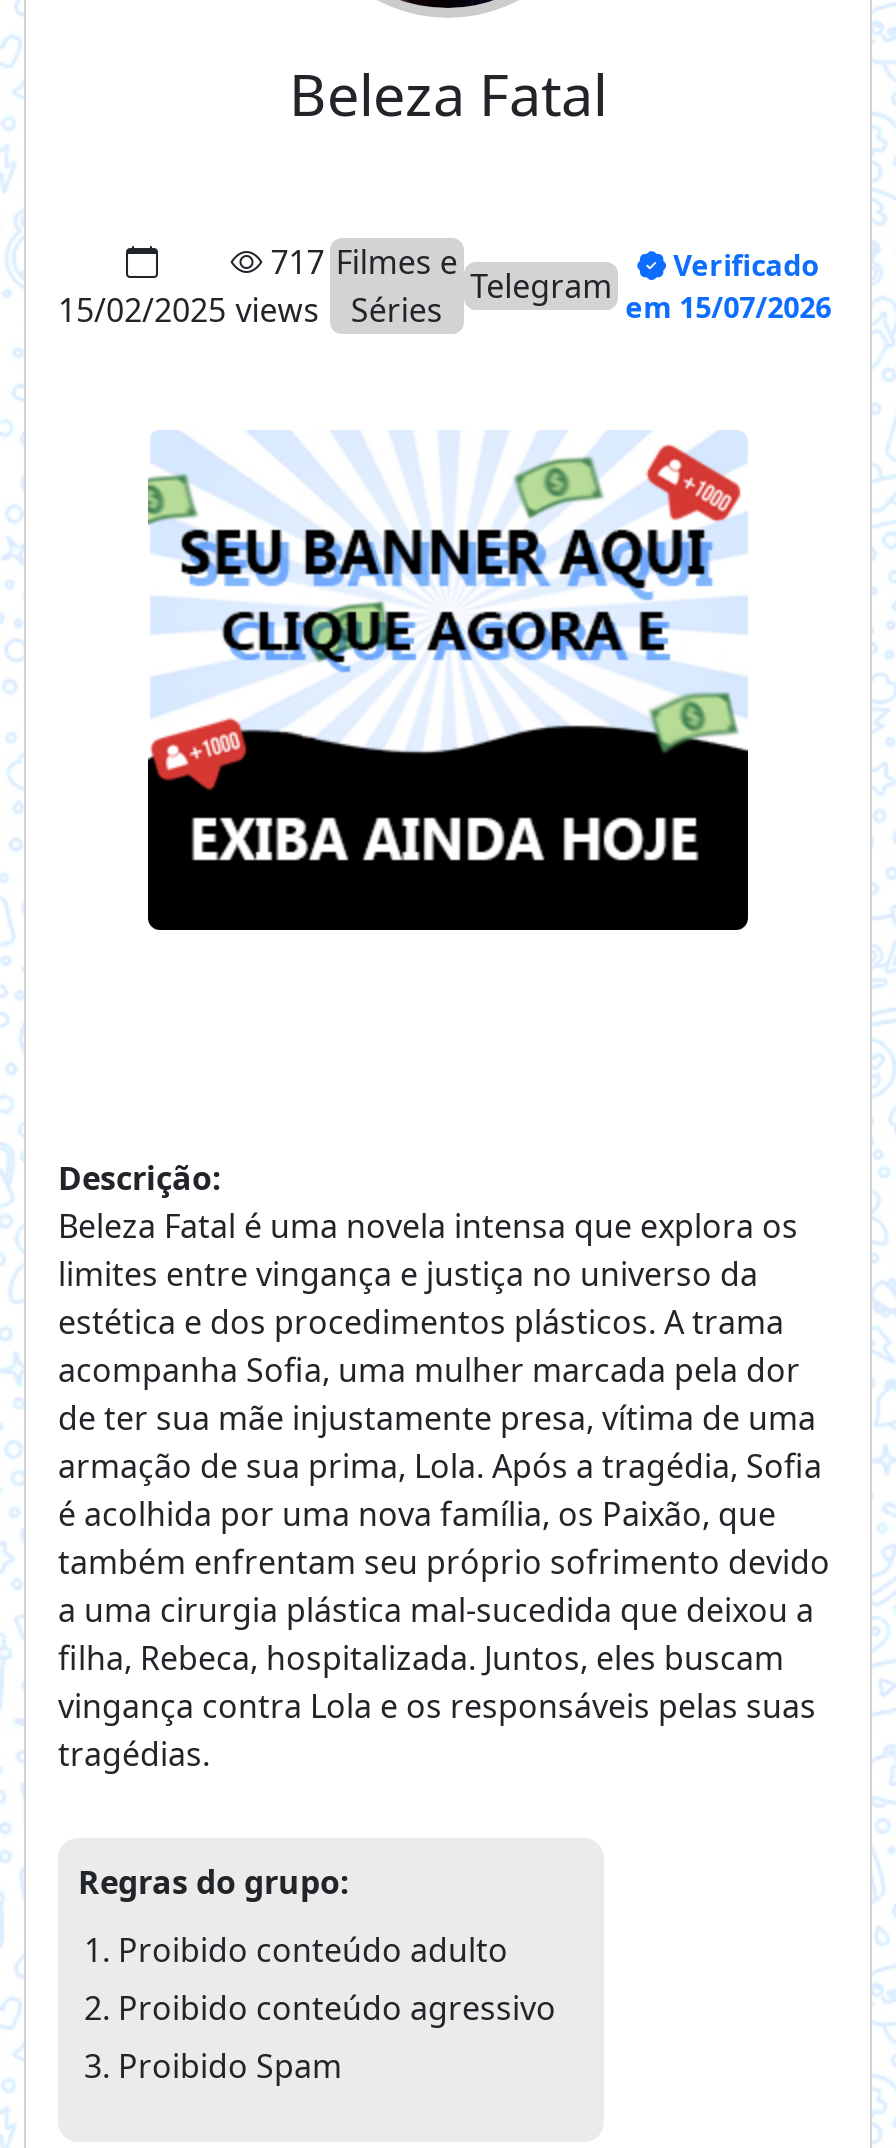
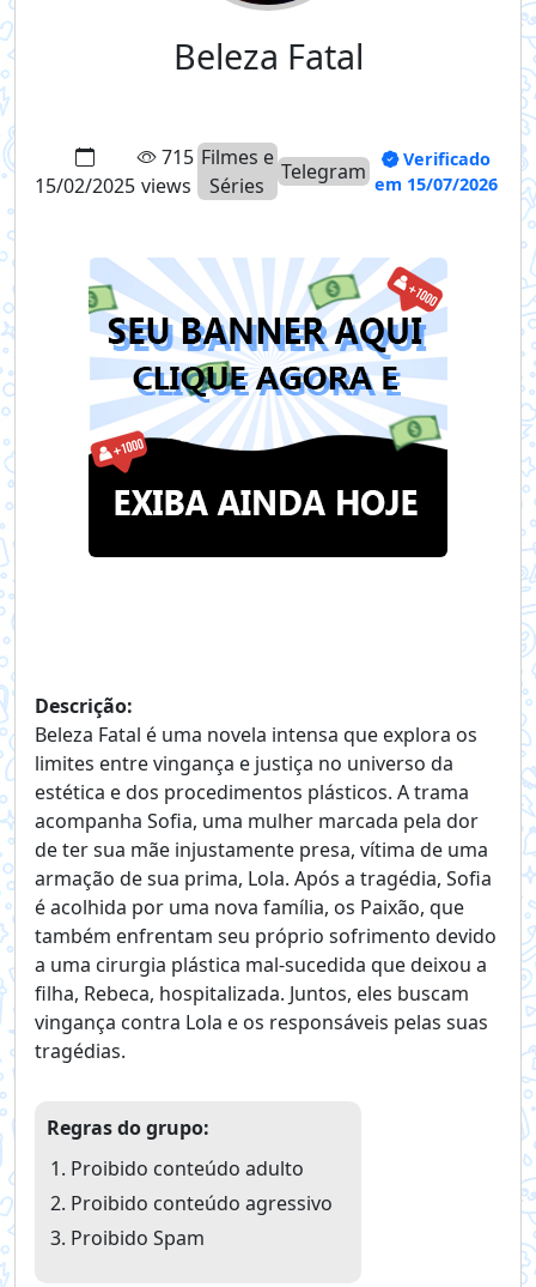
- 717 Filmes e
+ 715 Filmes e
